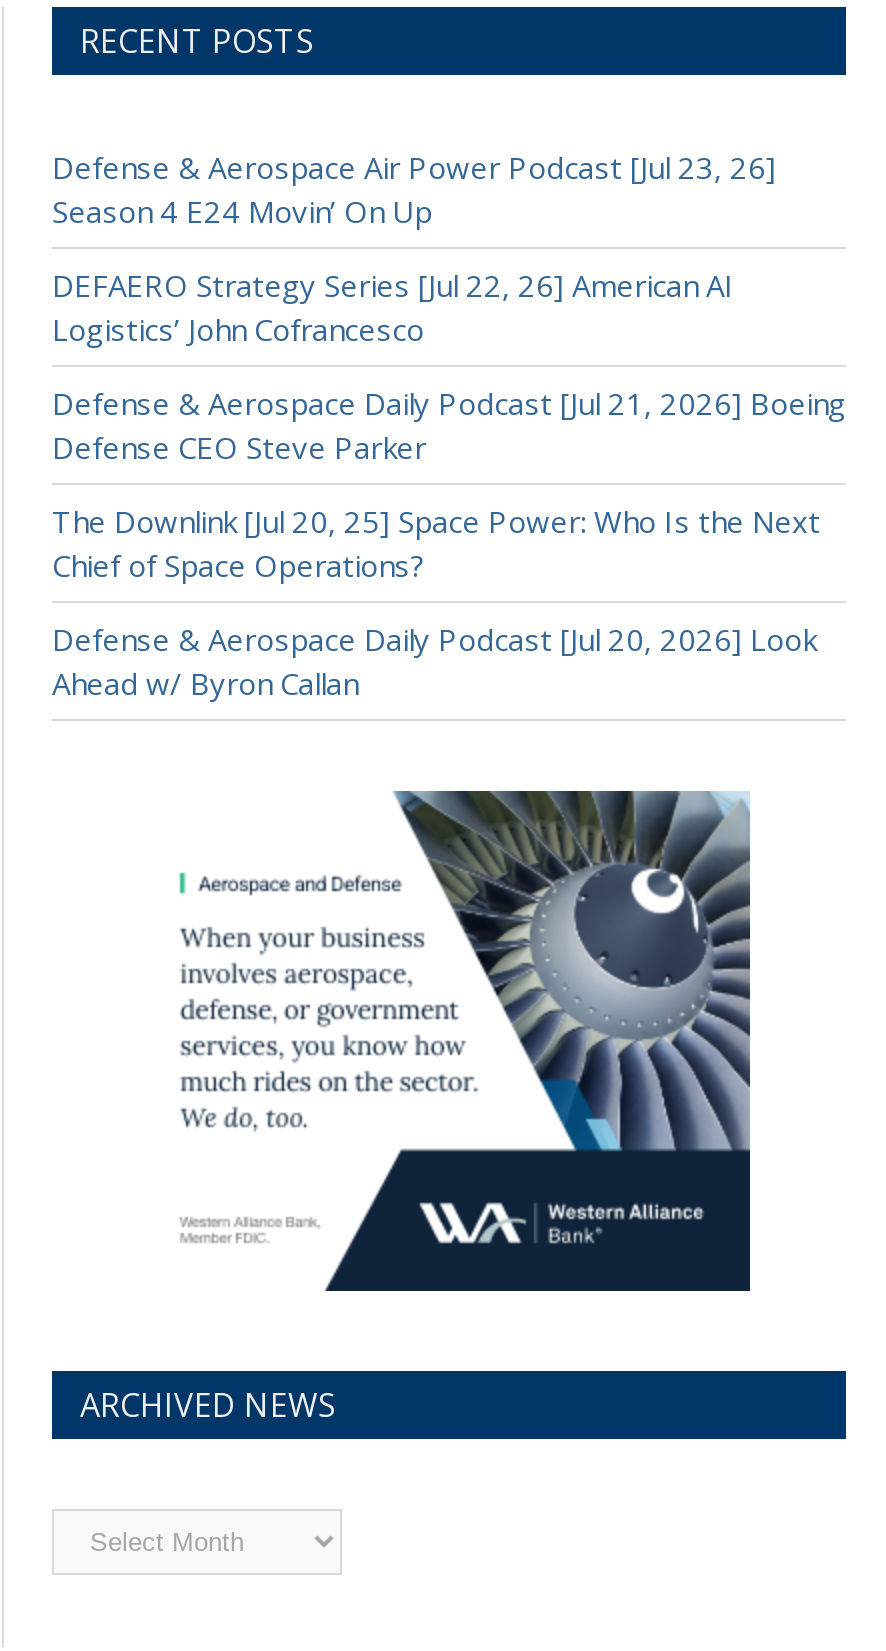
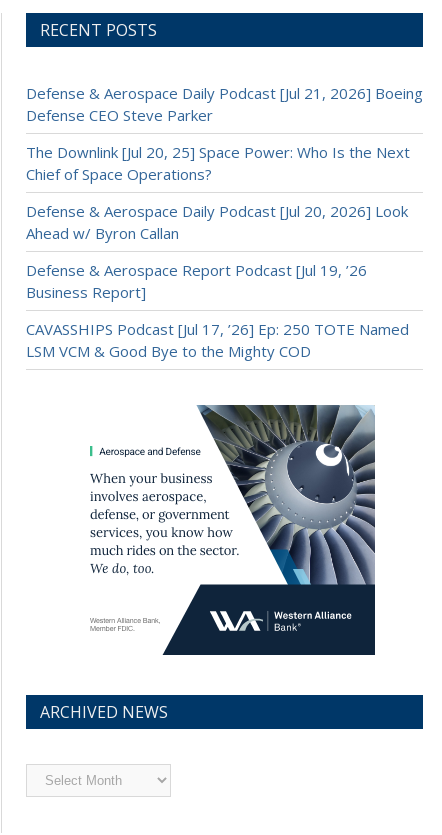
- Defense & Aerospace Air Power Podcast [Jul 23, 26]
- Season 4 E24 Movin’ On Up
- DEFAERO Strategy Series [Jul 22, 26] American AI
- Logistics’ John Cofrancesco

moved up: Defense & Aerospace Daily Podcast [Jul 21, 2026] Boeing | Defense CEO Steve Parker | The Downlink [Jul 20, 25] Space Power: Who Is the Next | Chief of Space Operations? | Defense & Aerospace Daily Podcast [Jul 20, 2026] Look | Ahead w/ Byron Callan

+ Defense & Aerospace Report Podcast [Jul 19, ’26
+ Business Report]
+ CAVASSHIPS Podcast [Jul 17, ’26] Ep: 250 TOTE Named
+ LSM VCM & Good Bye to the Mighty COD
